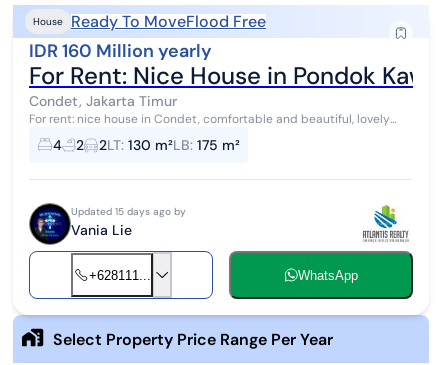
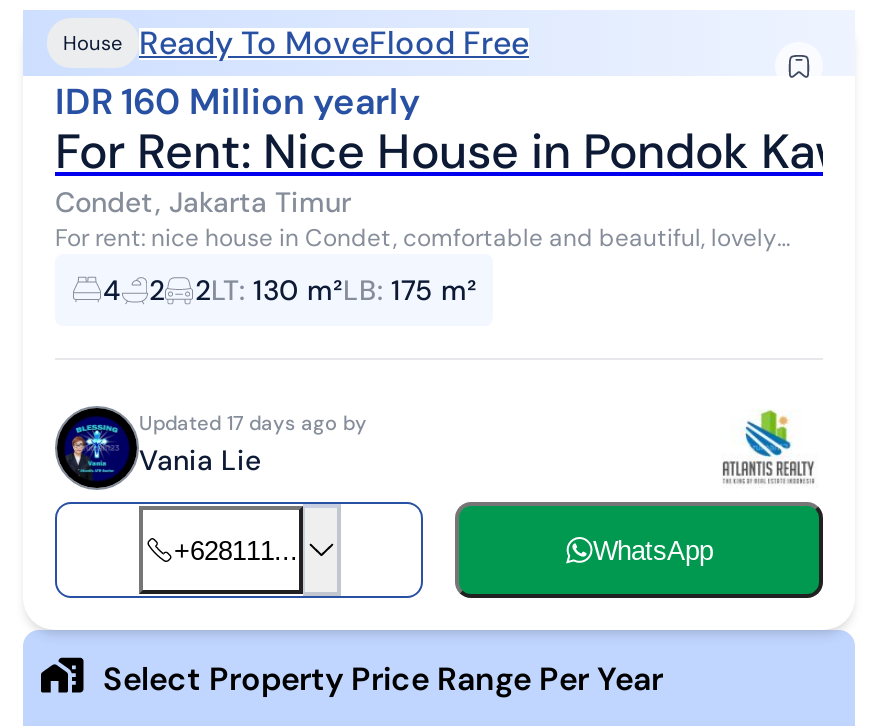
- Updated 15 days ago by
+ Updated 17 days ago by
